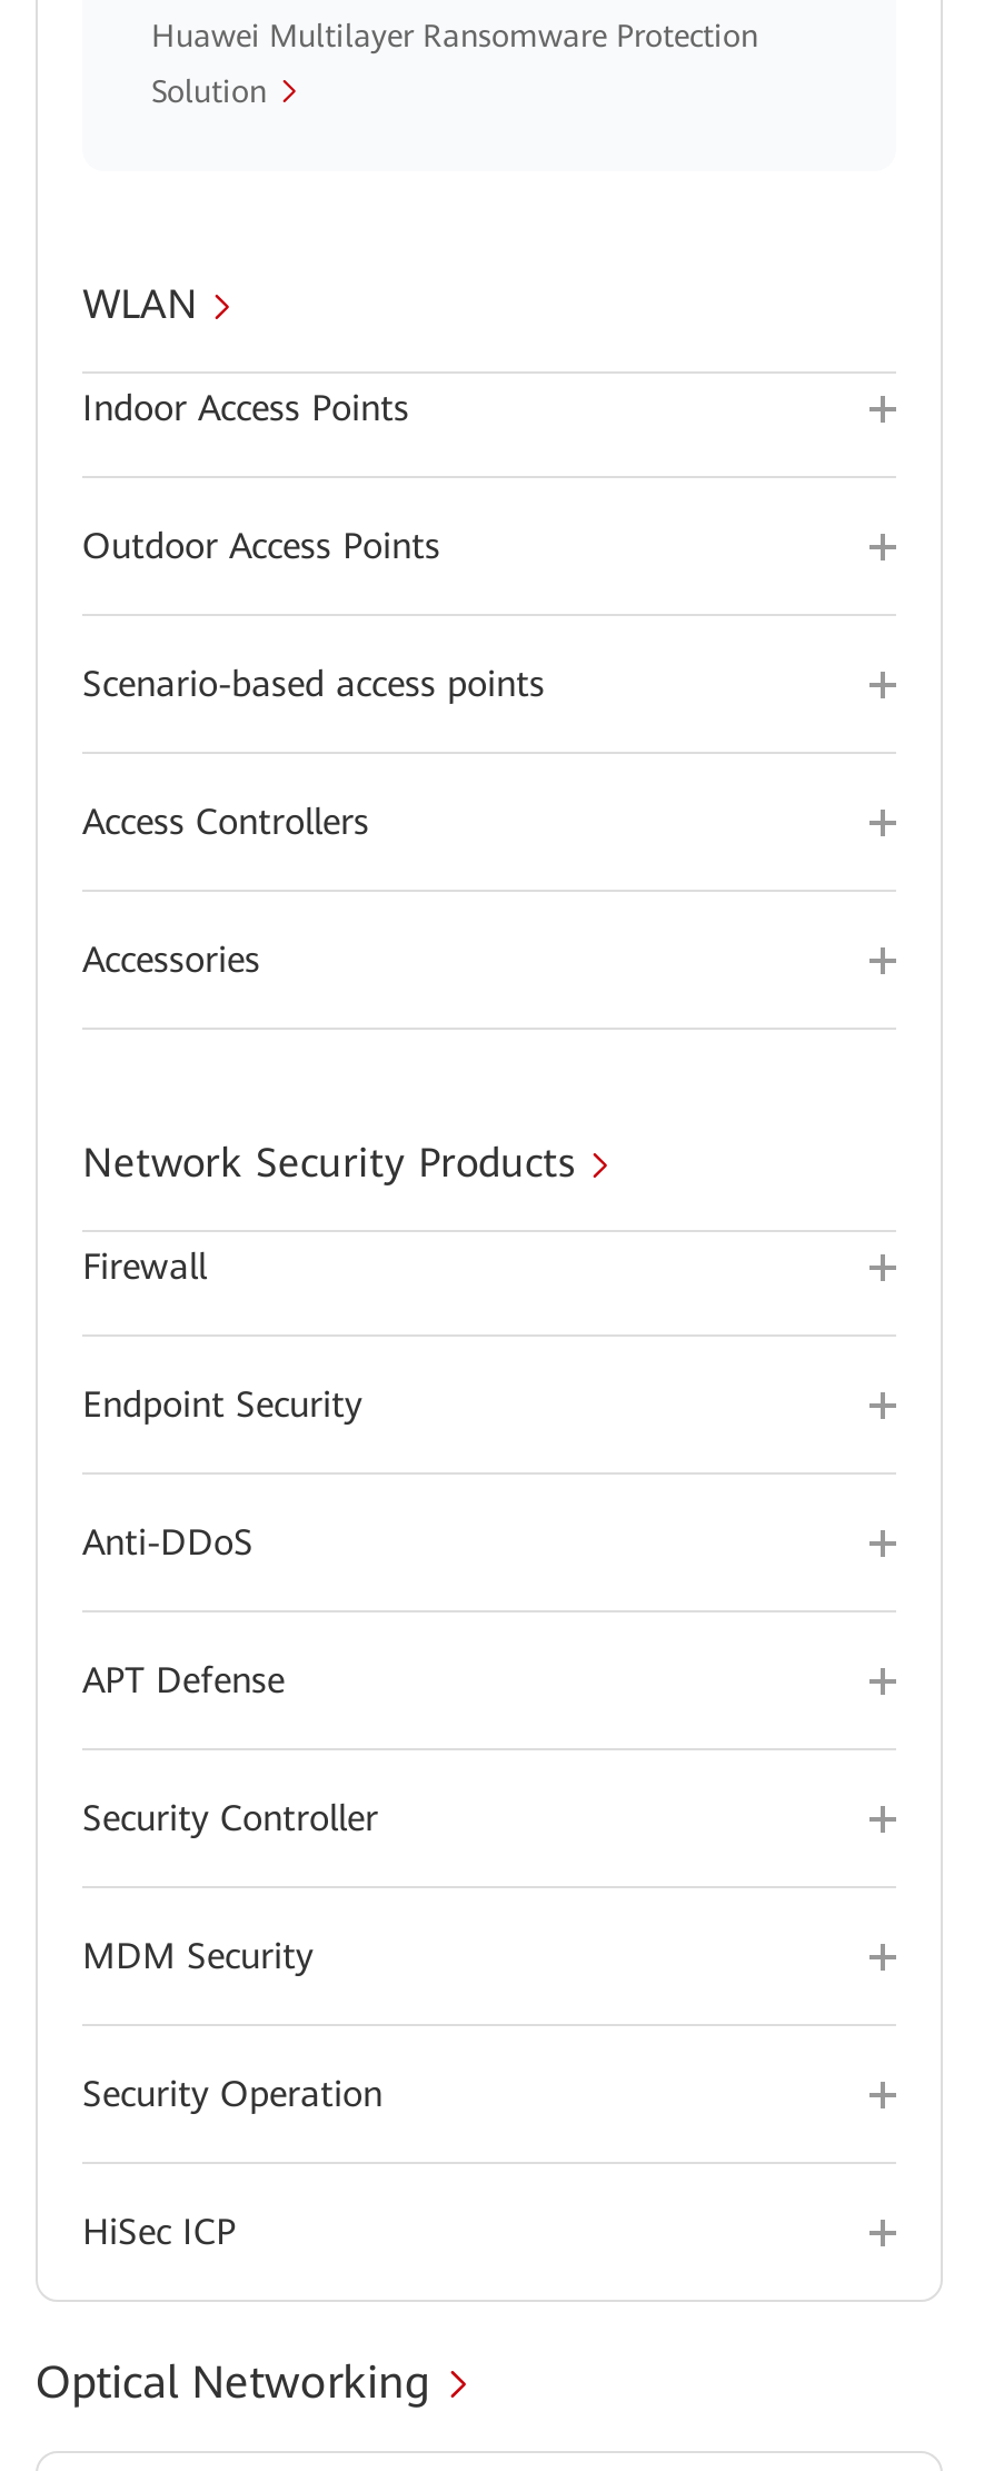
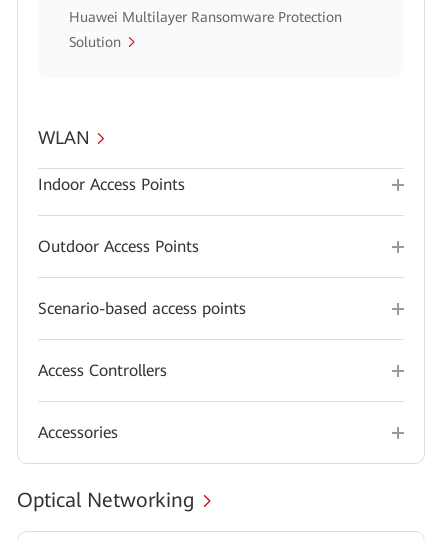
- Network Security Products
- Firewall
- Endpoint Security
- Anti-DDoS
- APT Defense
- Security Controller
- MDM Security
- Security Operation
- HiSec ICP
